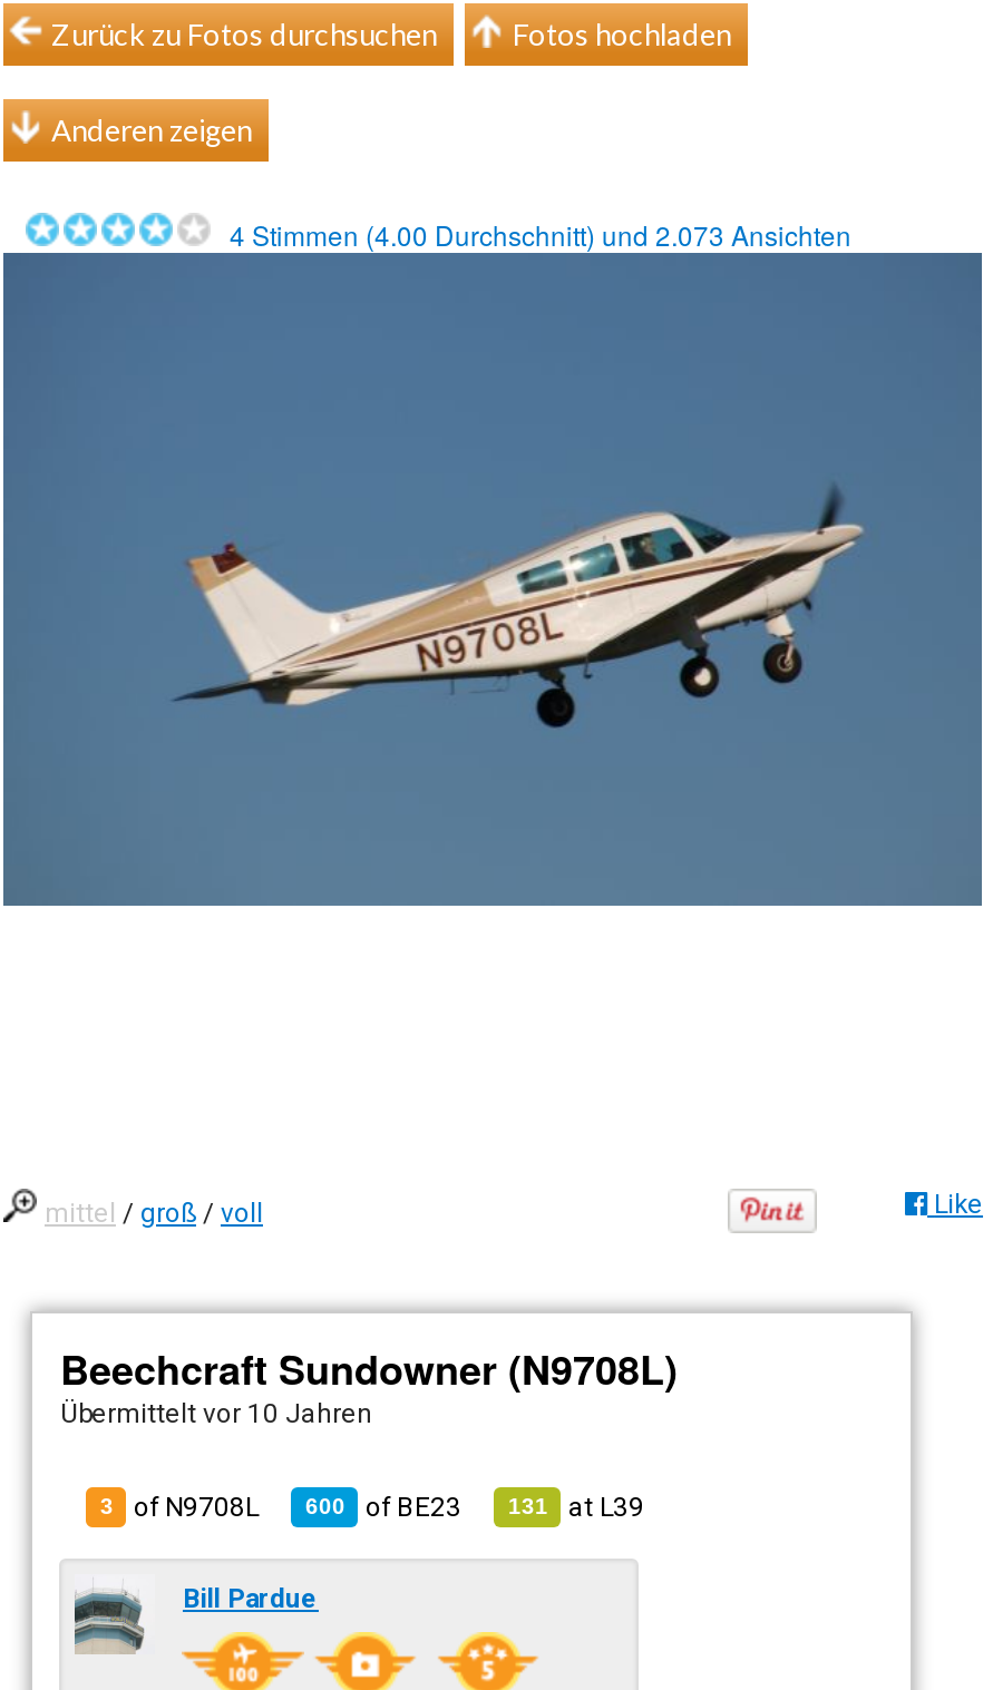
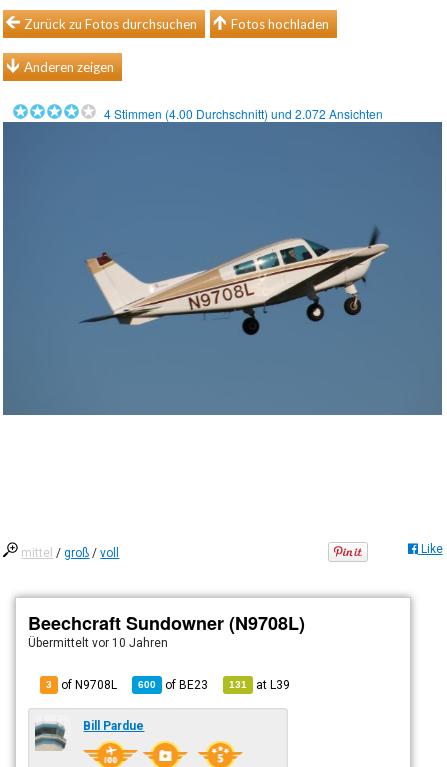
- 4 Stimmen (4.00 Durchschnitt) und 2.073 Ansichten
+ 4 Stimmen (4.00 Durchschnitt) und 2.072 Ansichten
